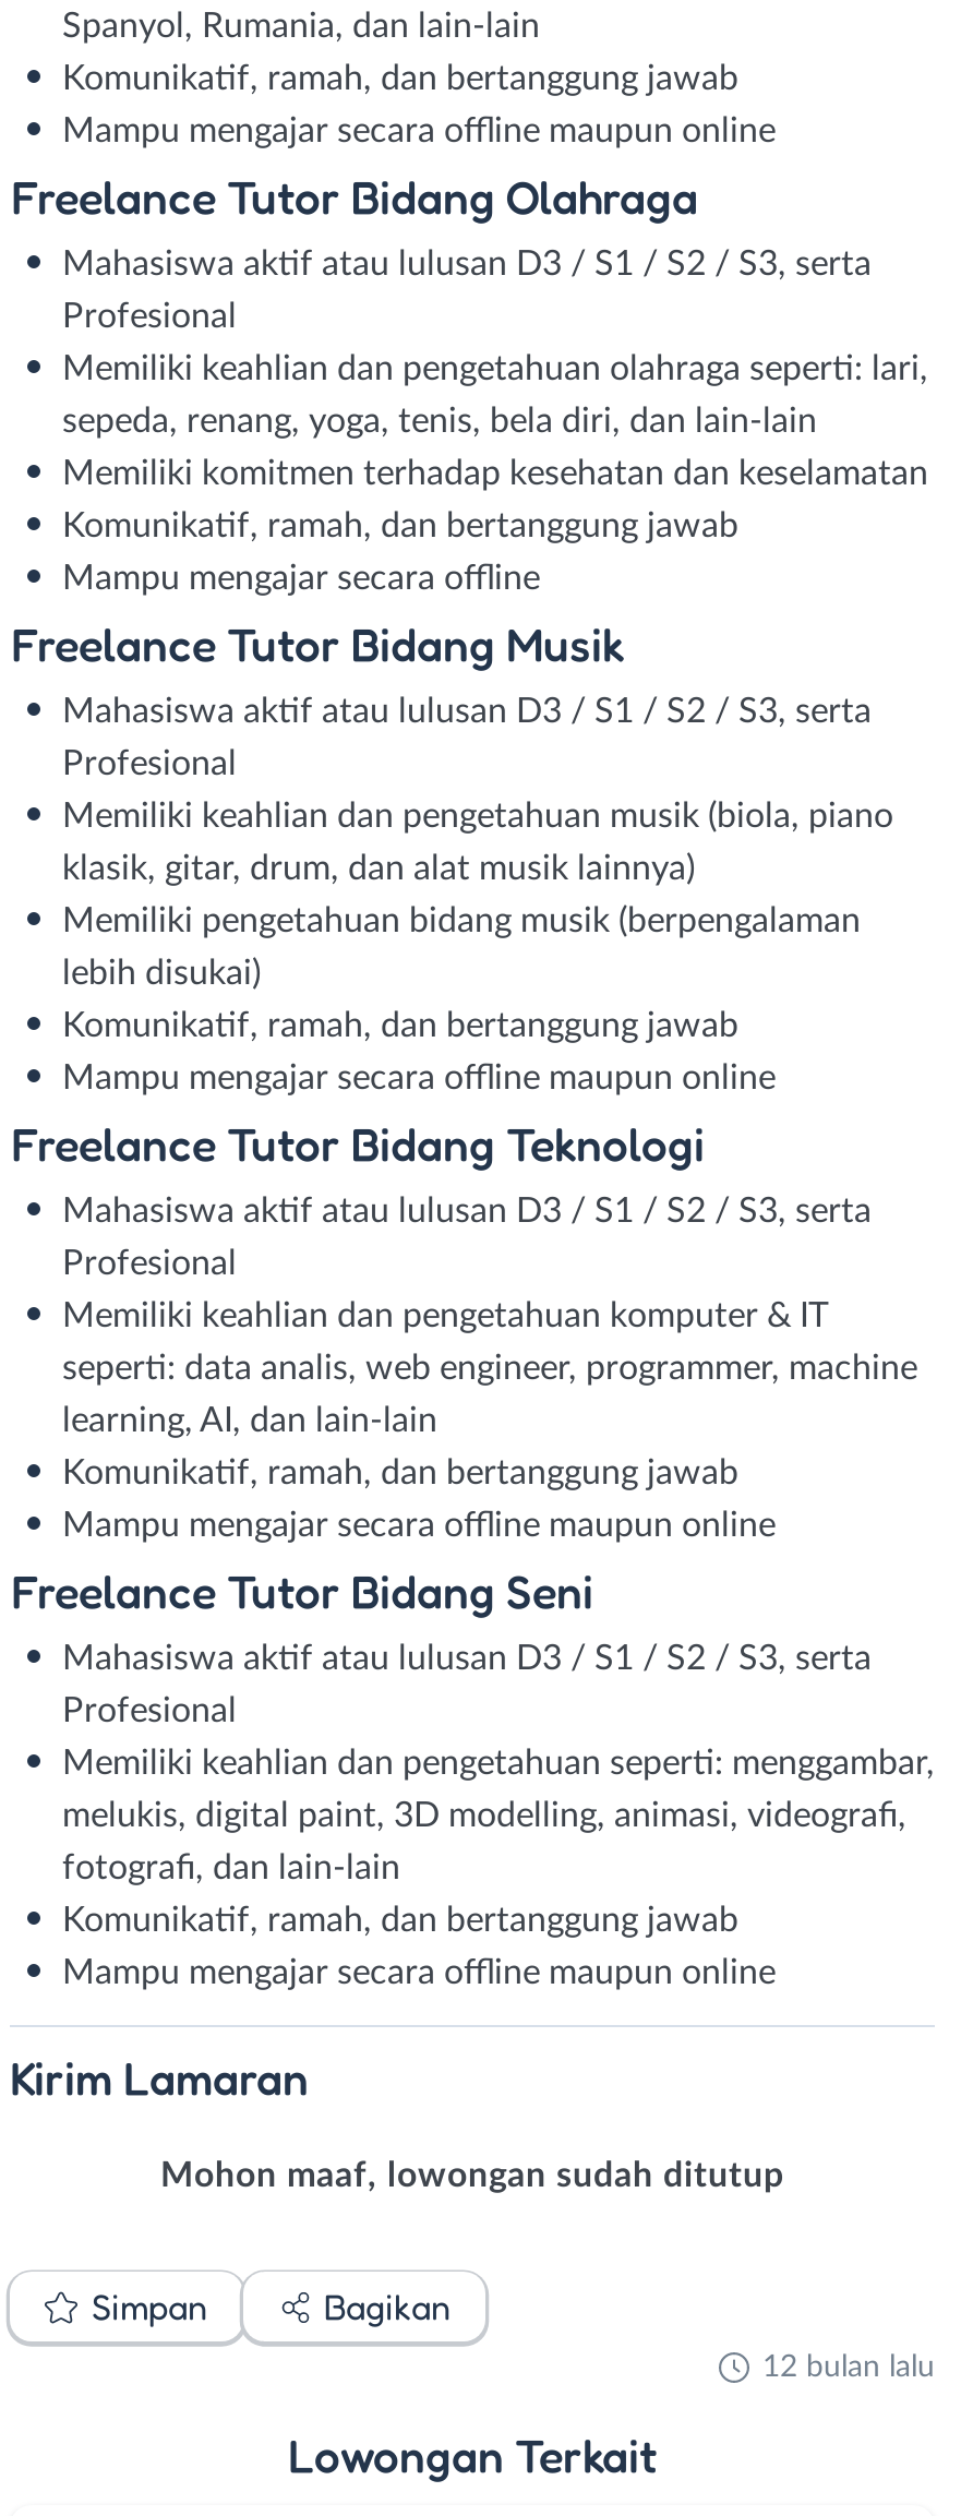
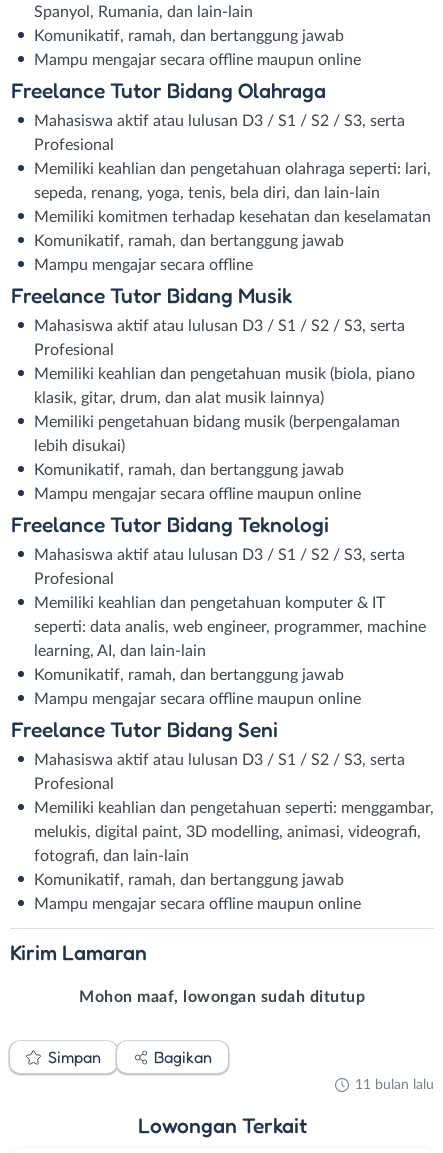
- 12 bulan lalu
+ 11 bulan lalu
